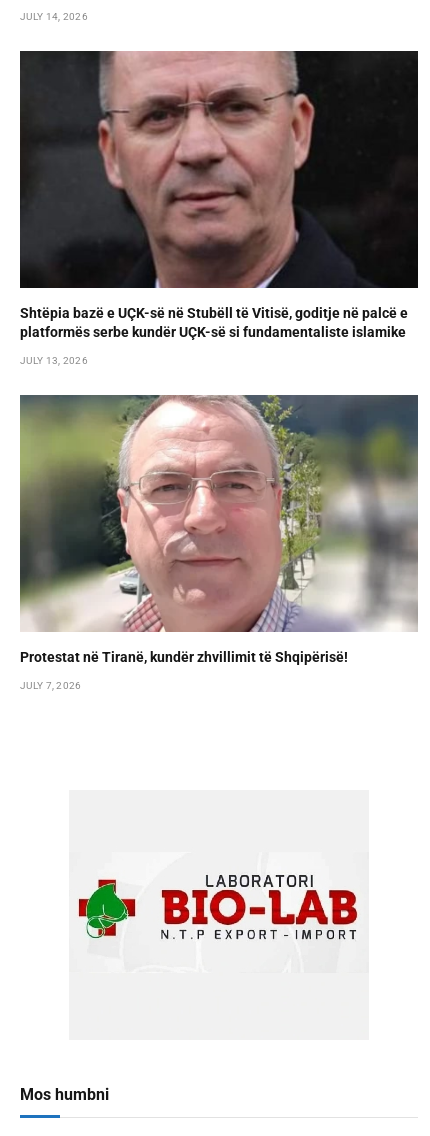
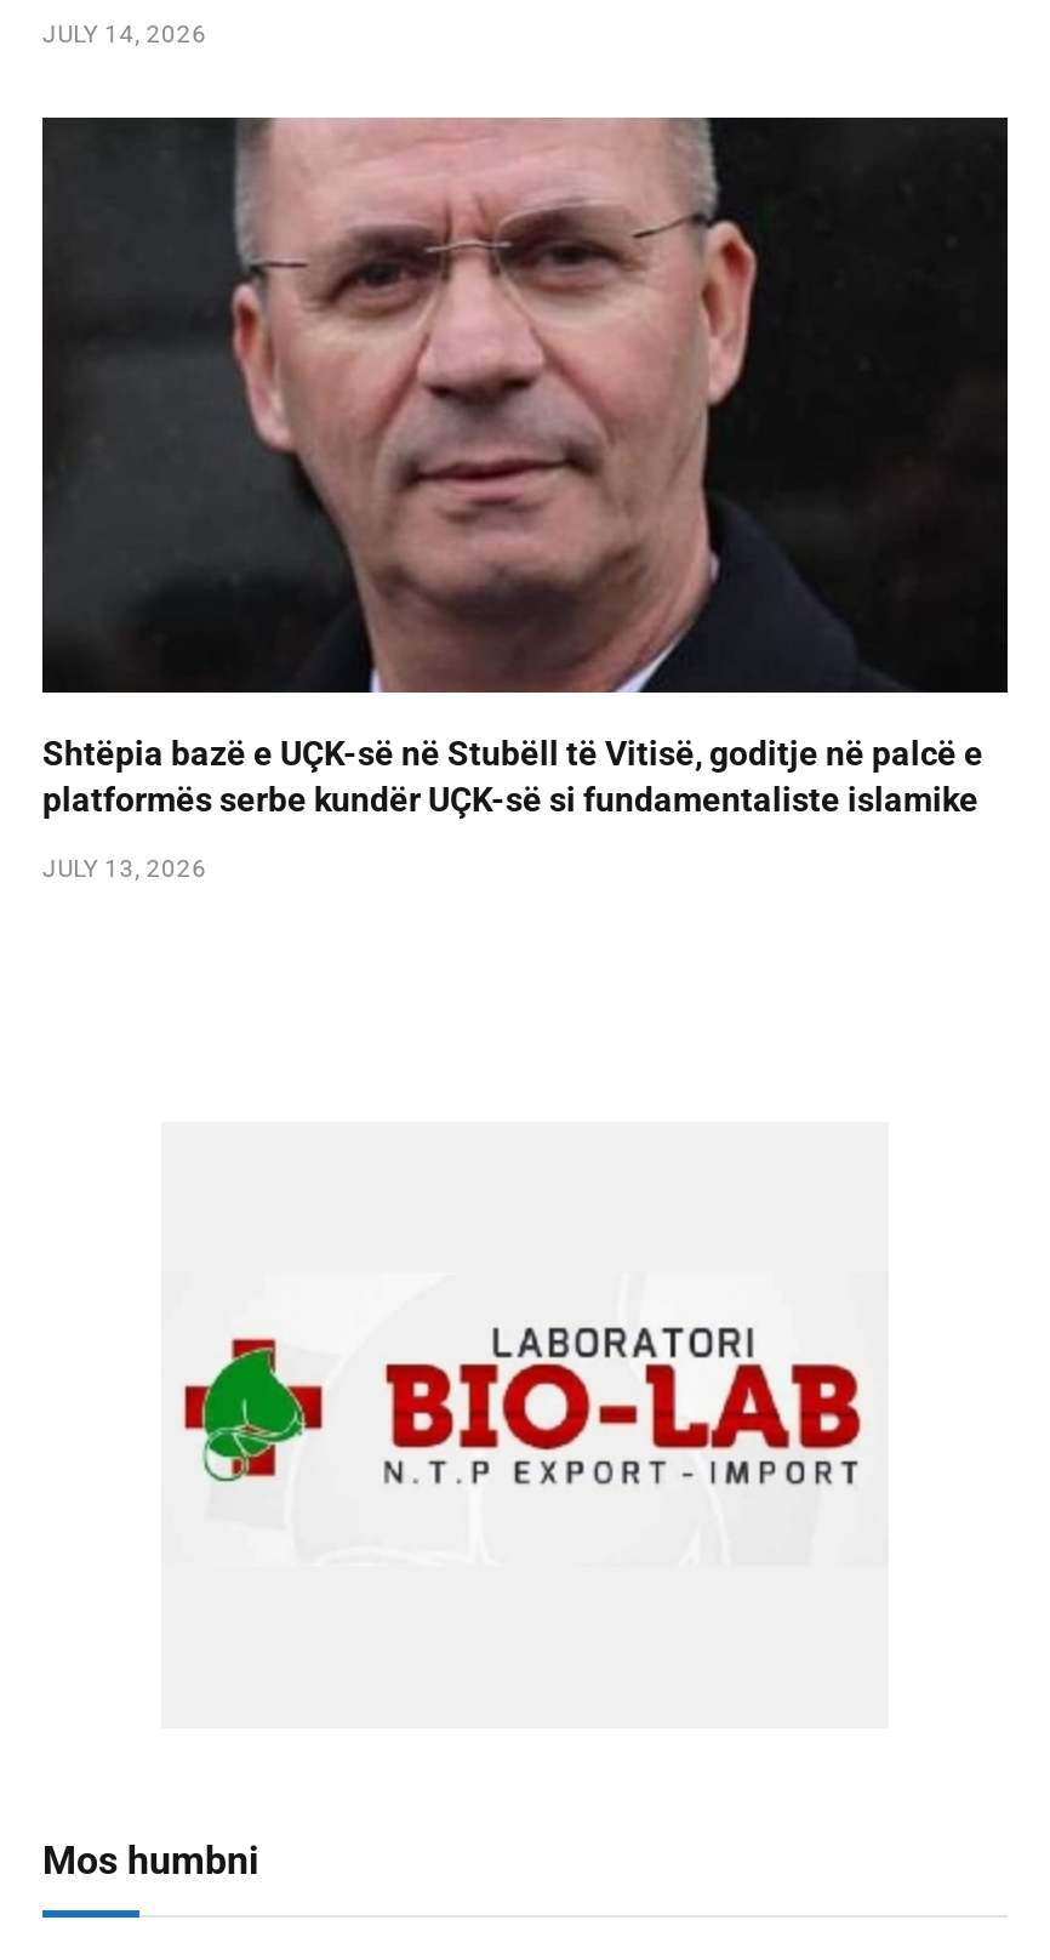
- [image]
- Protestat në Tiranë, kundër zhvillimit të Shqipërisë!
- JULY 7, 2026
